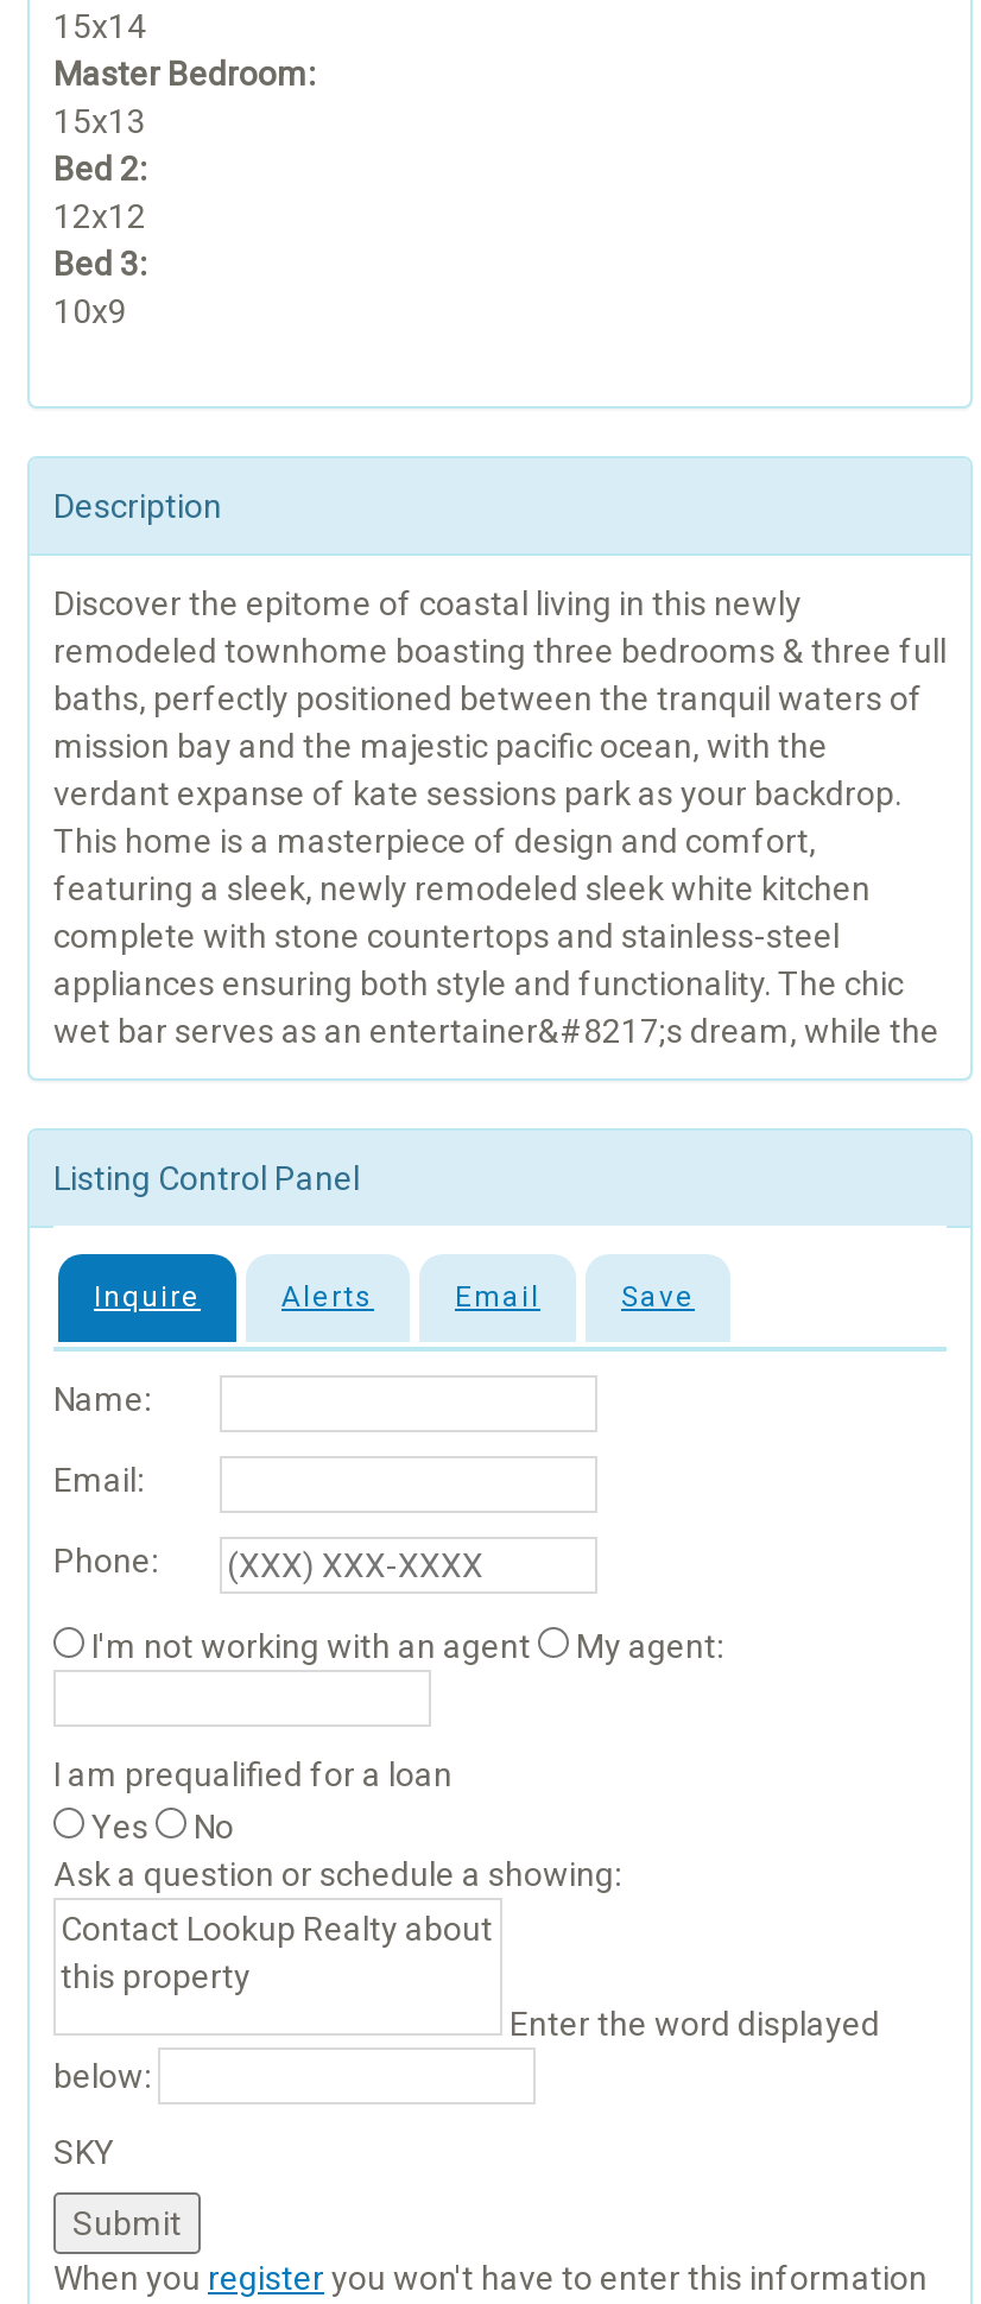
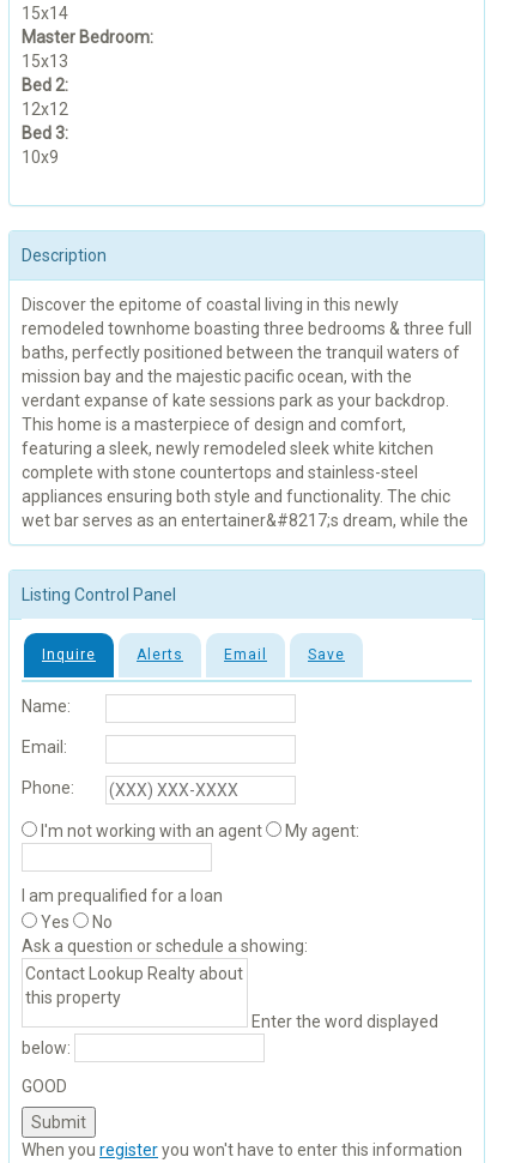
- SKY
+ GOOD
